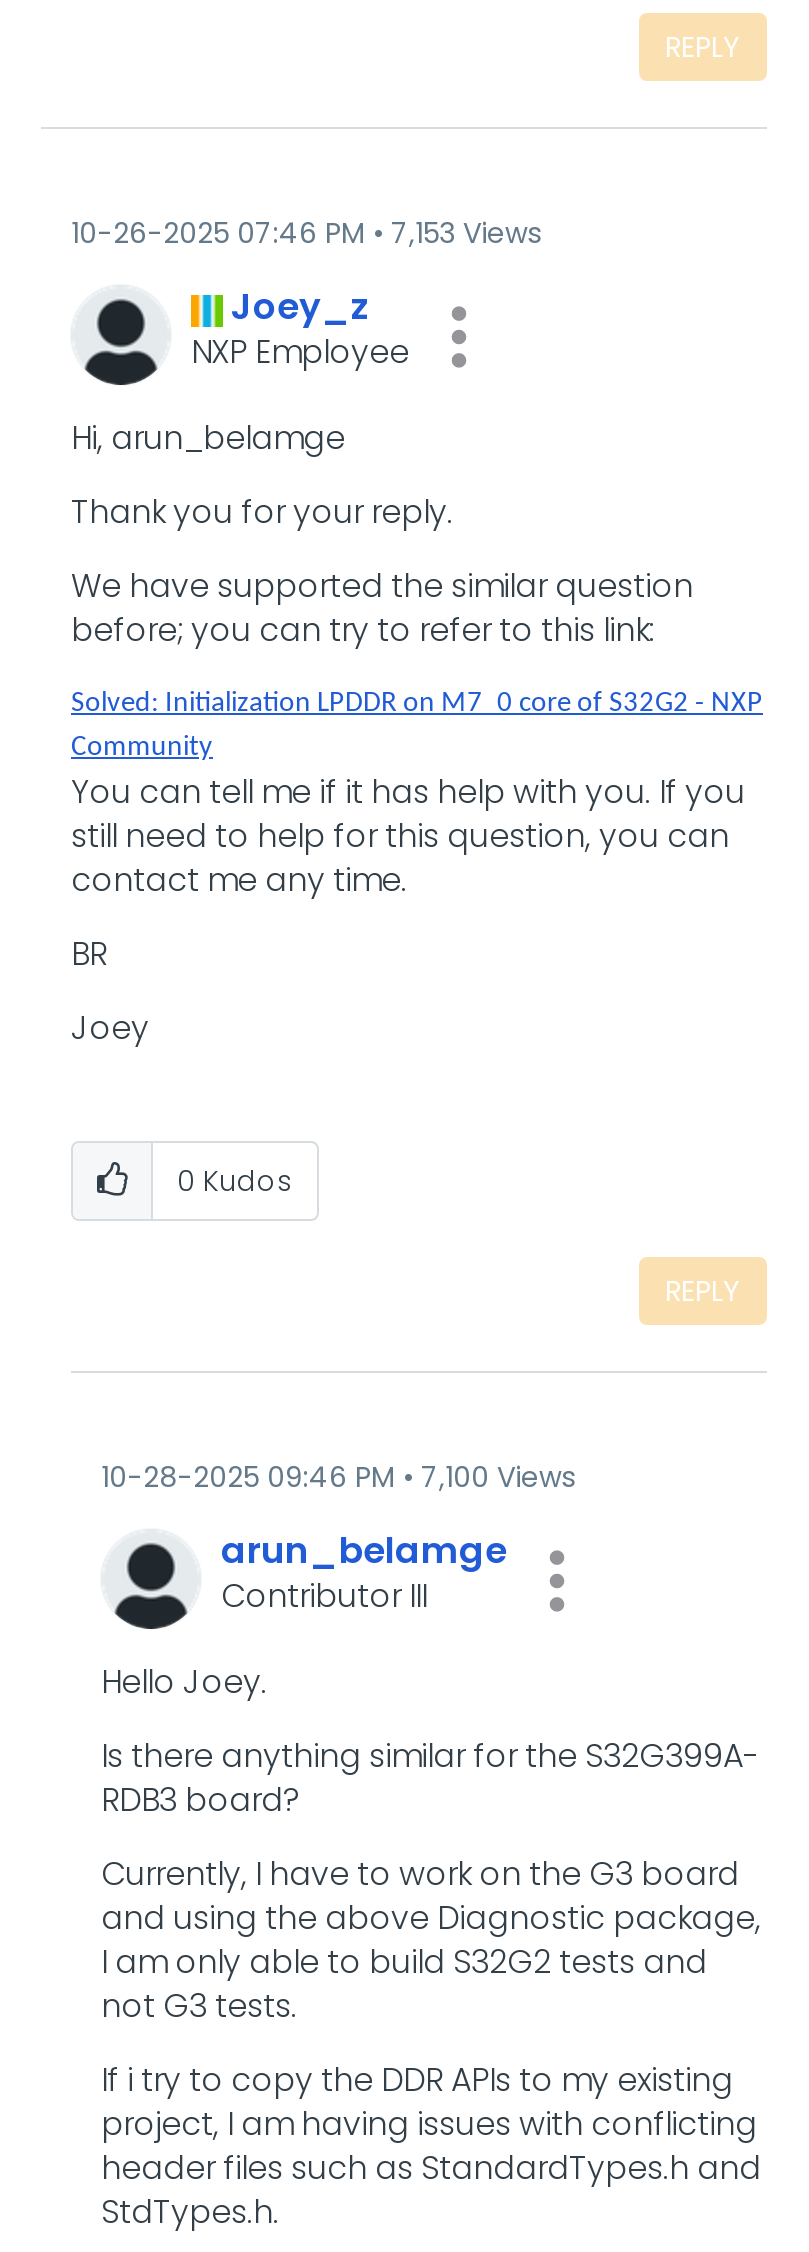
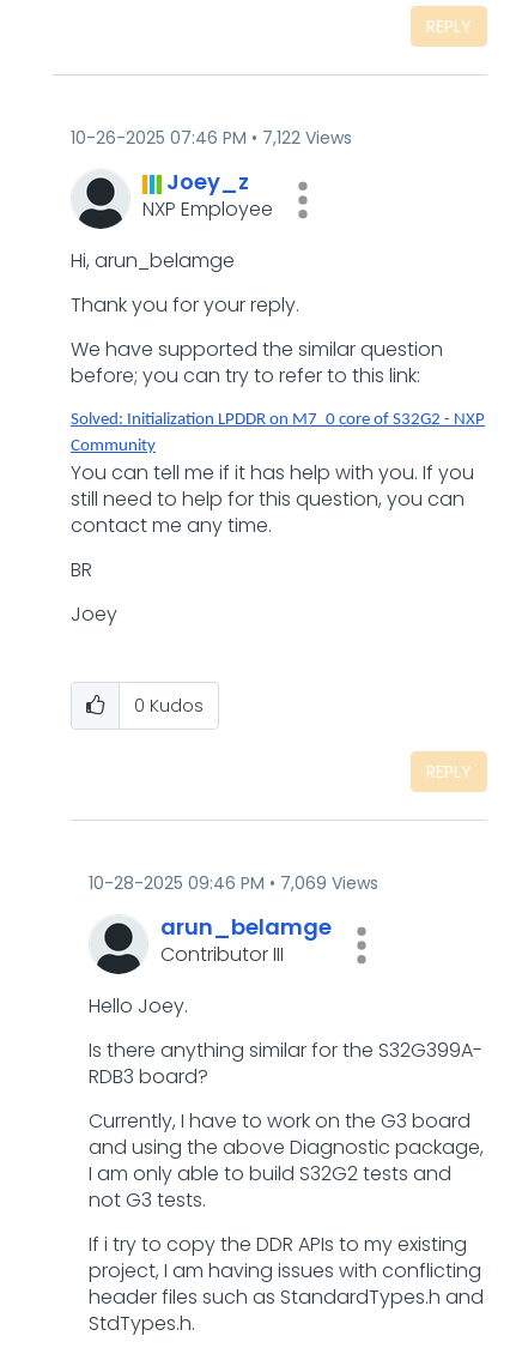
- 10-26-2025 07:46 PM 7,153 Views
+ 10-26-2025 07:46 PM 7,122 Views

- 10-28-2025 09:46 PM 7,100 Views
+ 10-28-2025 09:46 PM 7,069 Views
